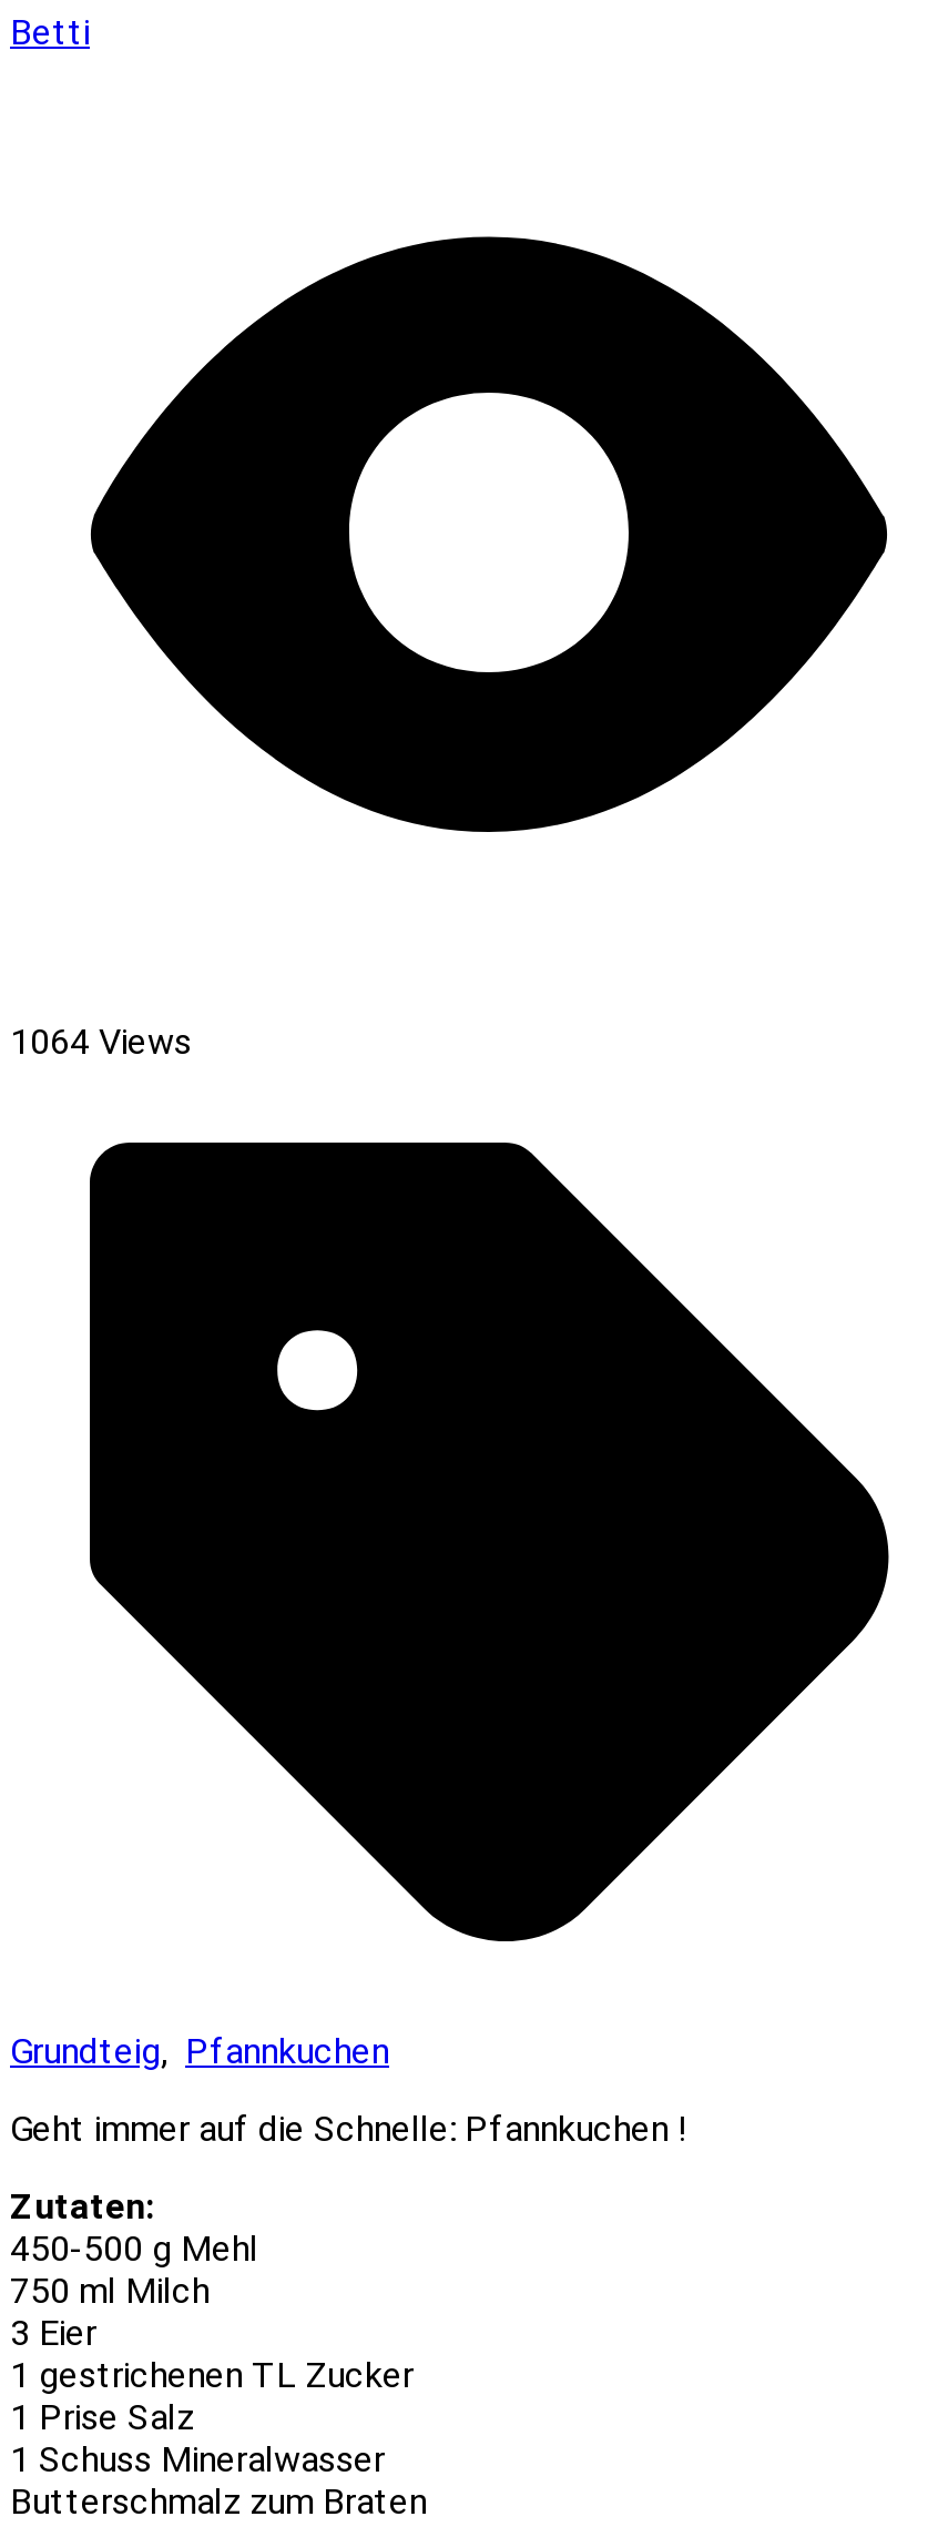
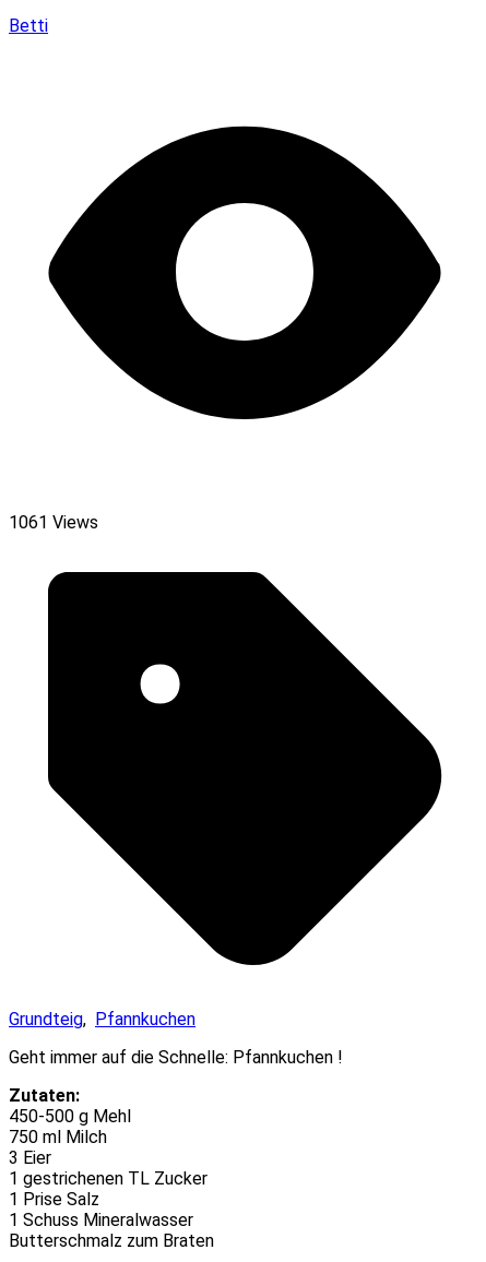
- 1064 Views
+ 1061 Views
